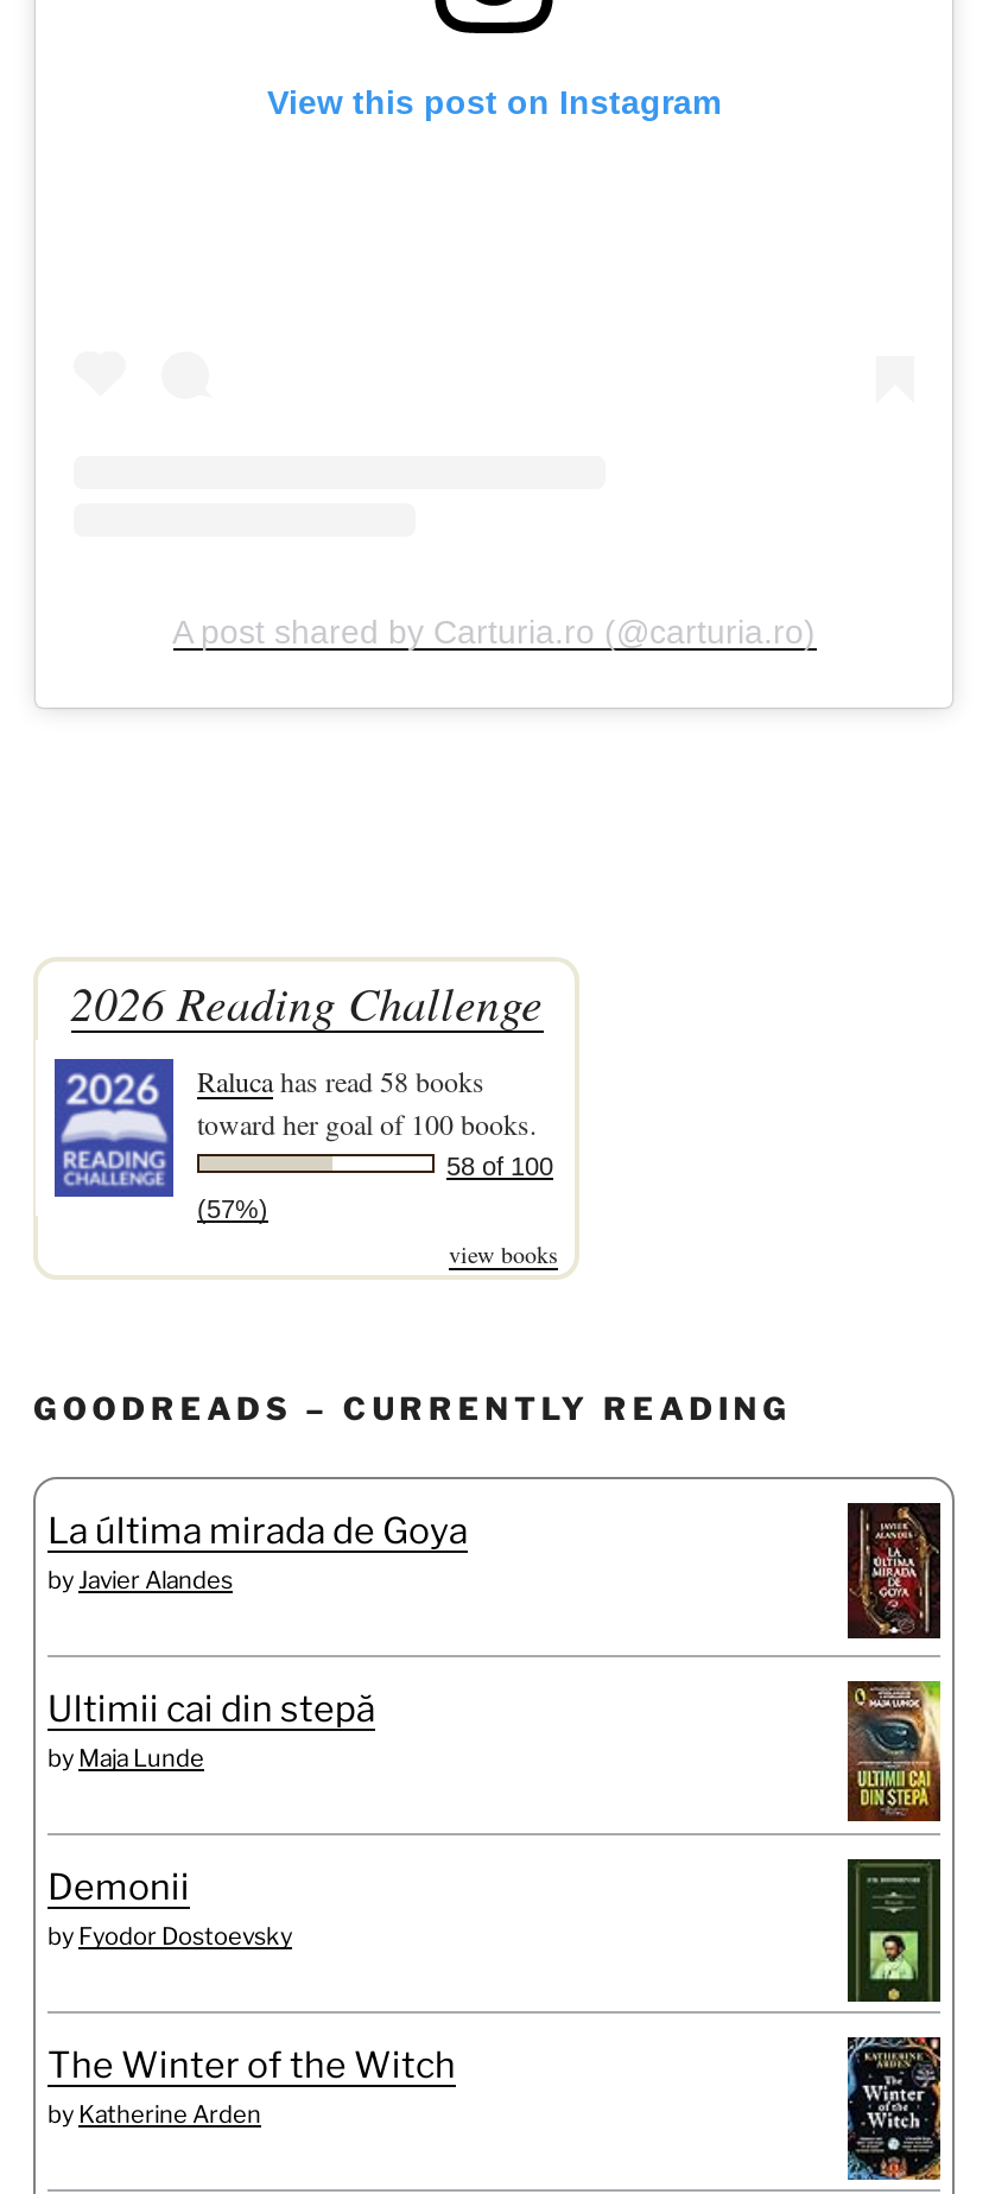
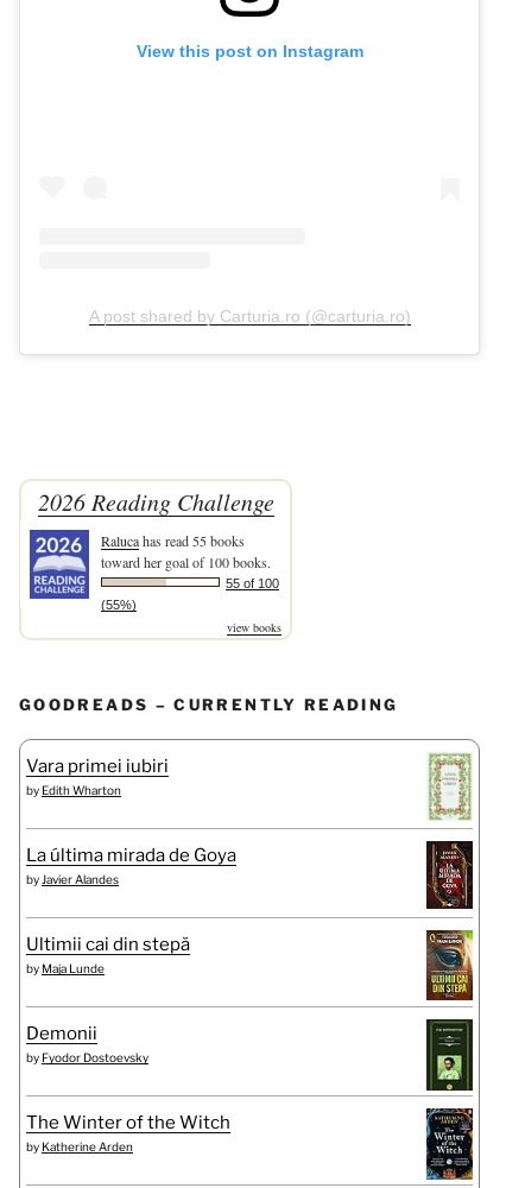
- Raluca has read 58 books
+ Raluca has read 55 books

- 58 of 100
+ 55 of 100

- (57%)
+ (55%)

+ Vara primei iubiri
+ by Edith Wharton

+ [image]
